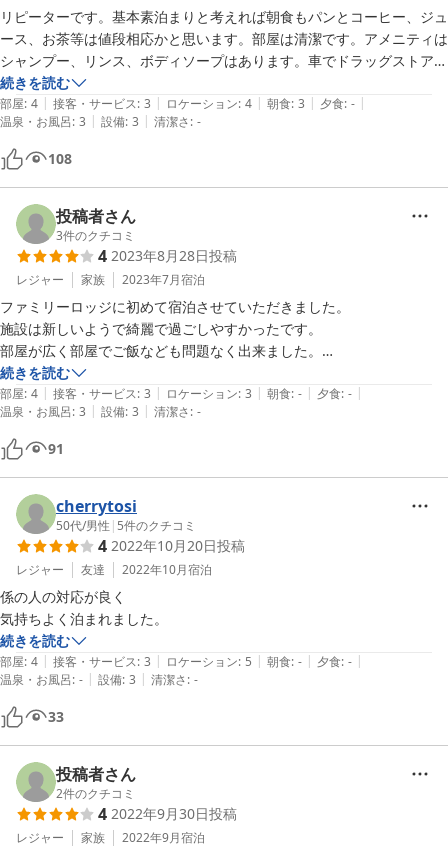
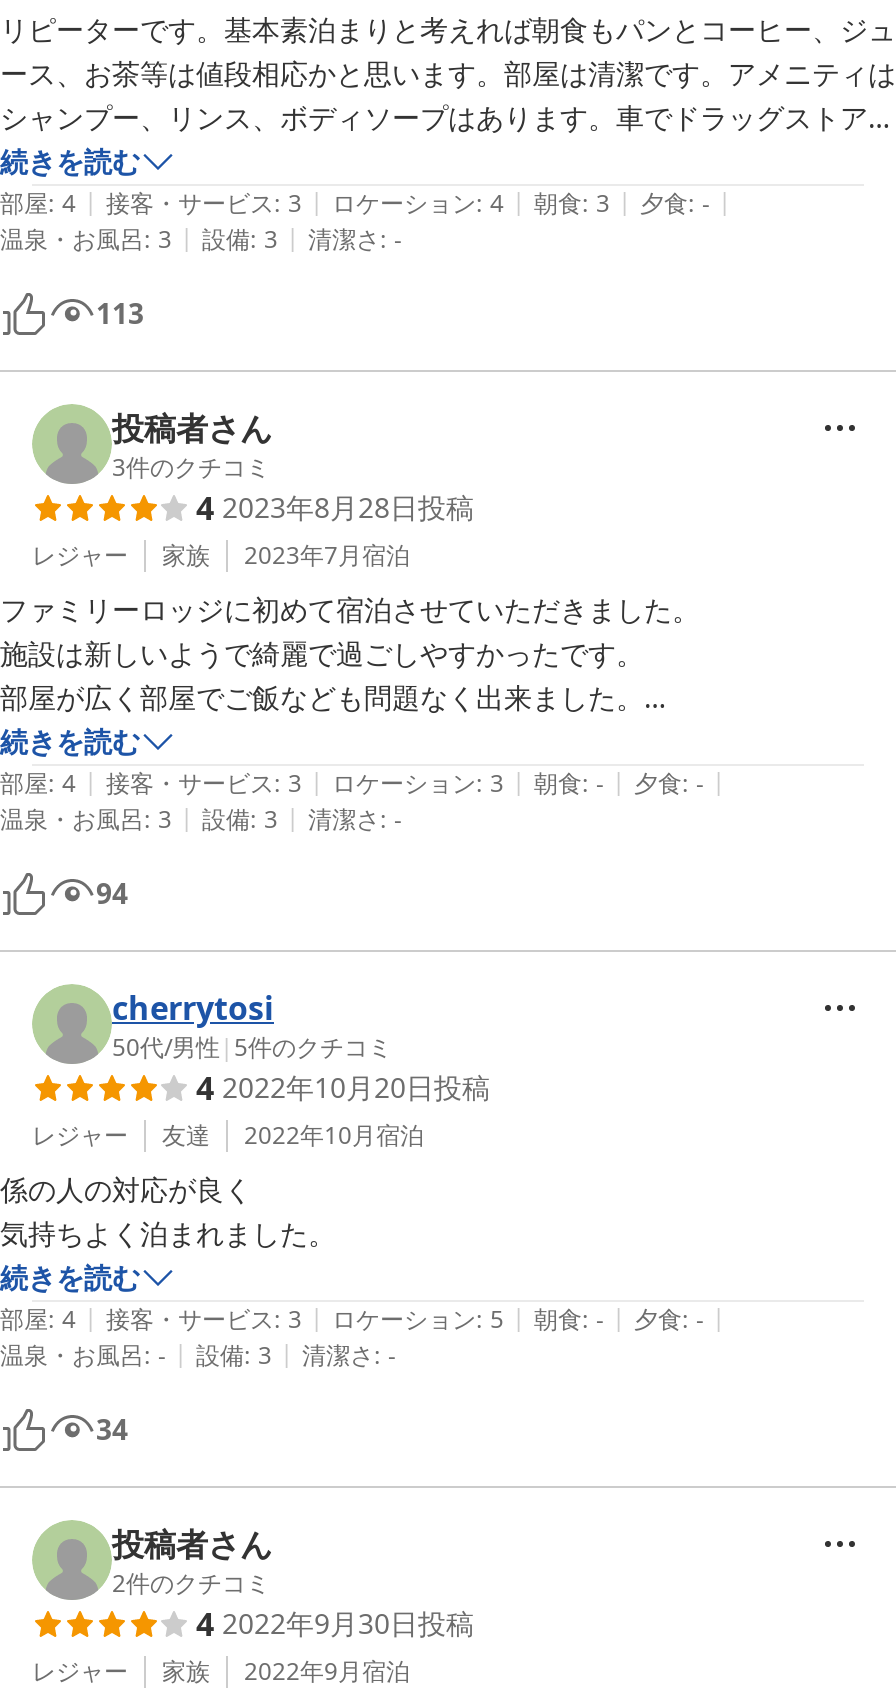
- 108
+ 113

- 91
+ 94

- 33
+ 34
